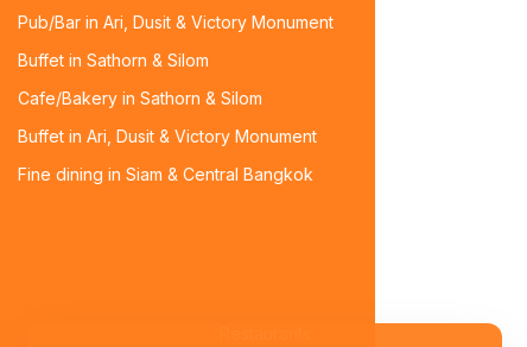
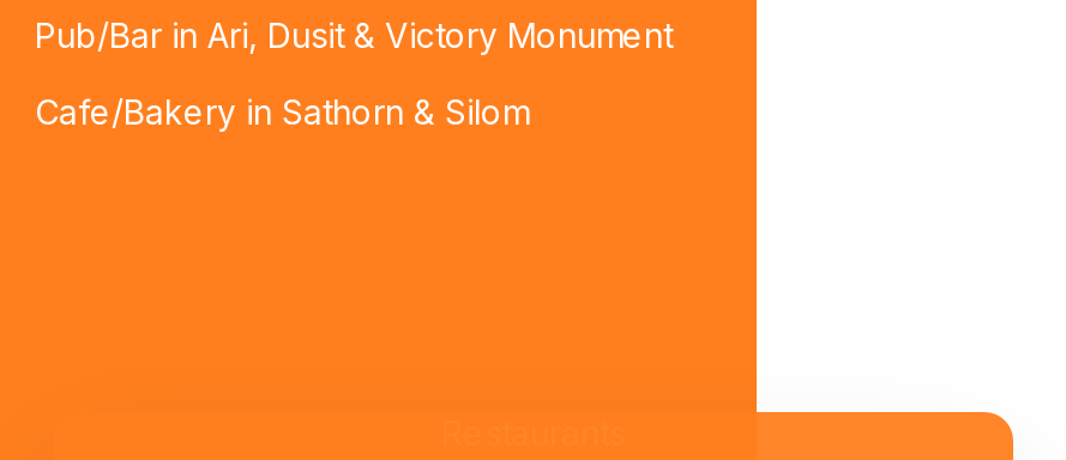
- Buffet in Sathorn & Silom

- Buffet in Ari, Dusit & Victory Monument
- Fine dining in Siam & Central Bangkok
